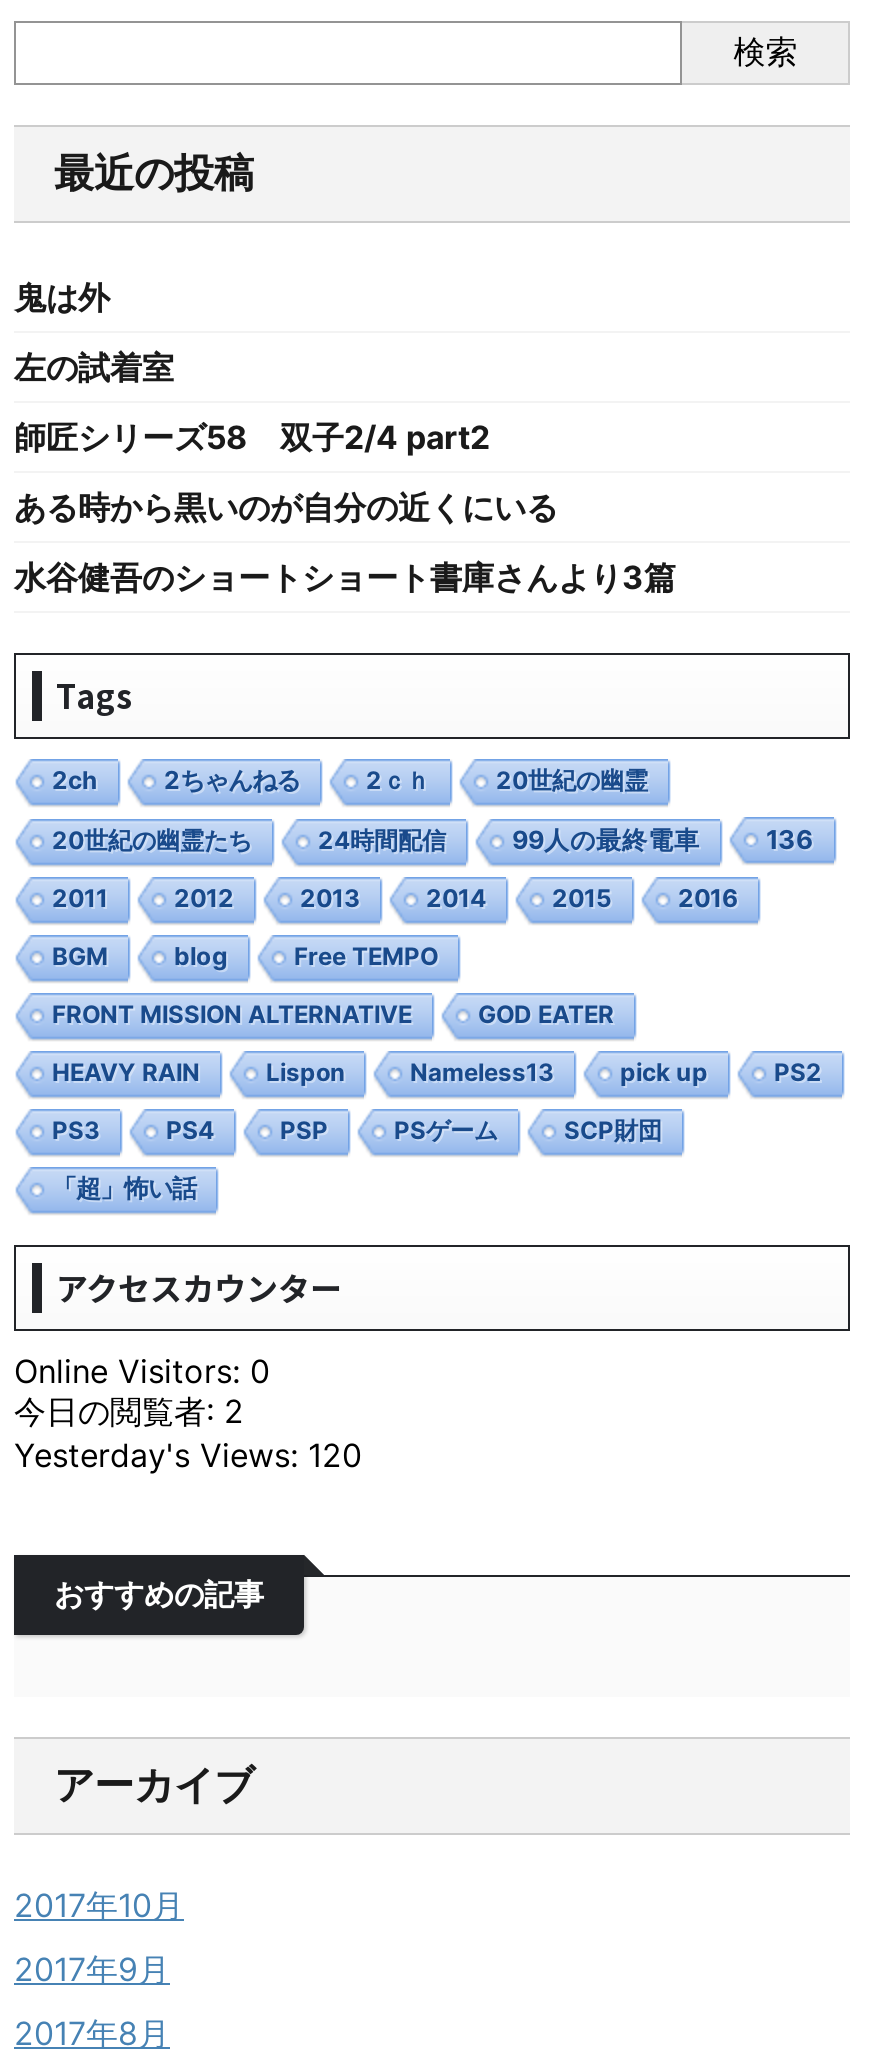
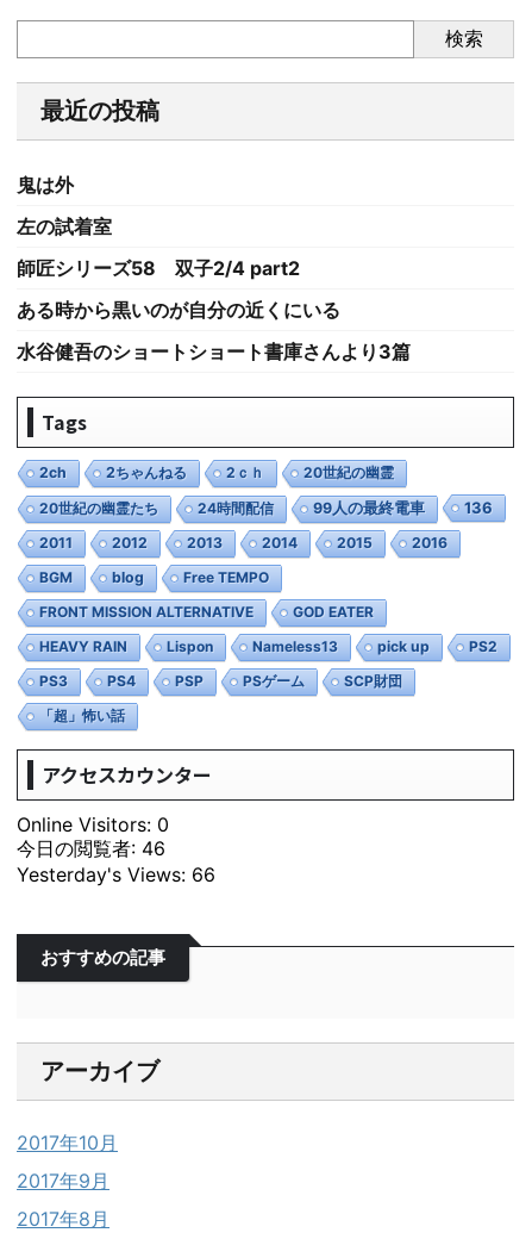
- 今日の閲覧者: 2
+ 今日の閲覧者: 46

- Yesterday's Views: 120
+ Yesterday's Views: 66
